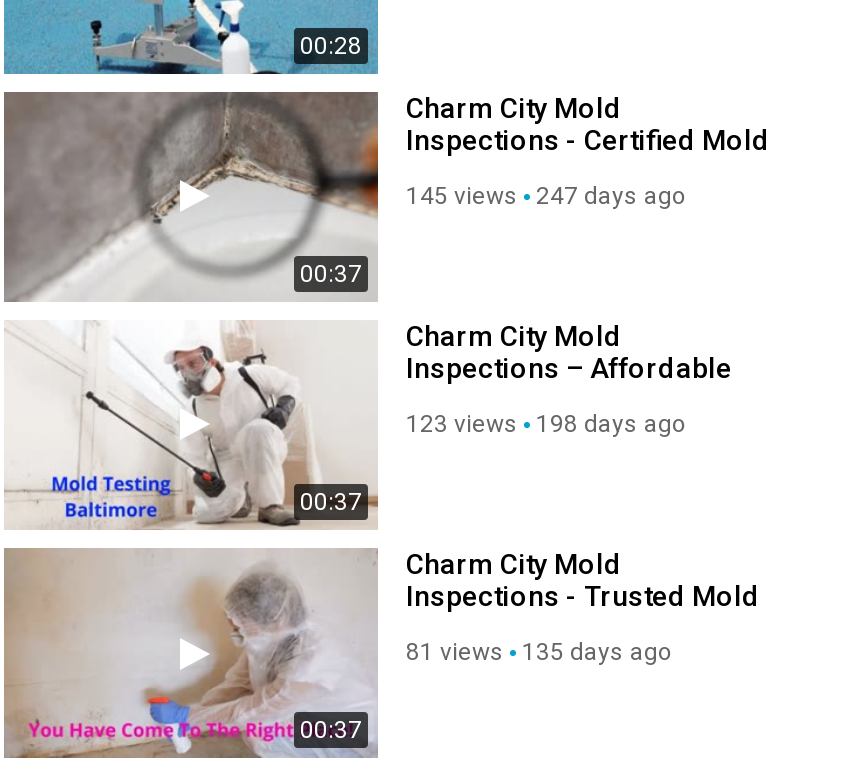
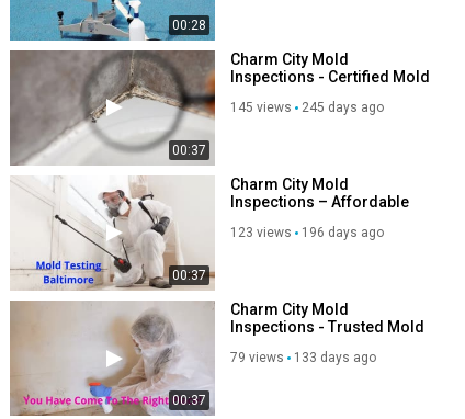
- 145 views 247 days ago
+ 145 views 245 days ago

- 198 days ago
+ 196 days ago

- 81 views
+ 79 views

- 135 days ago
+ 133 days ago
